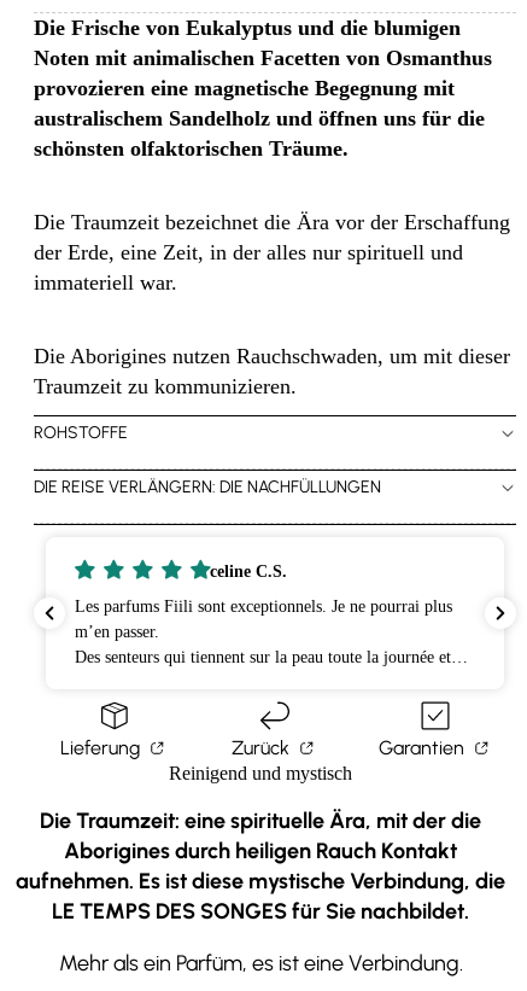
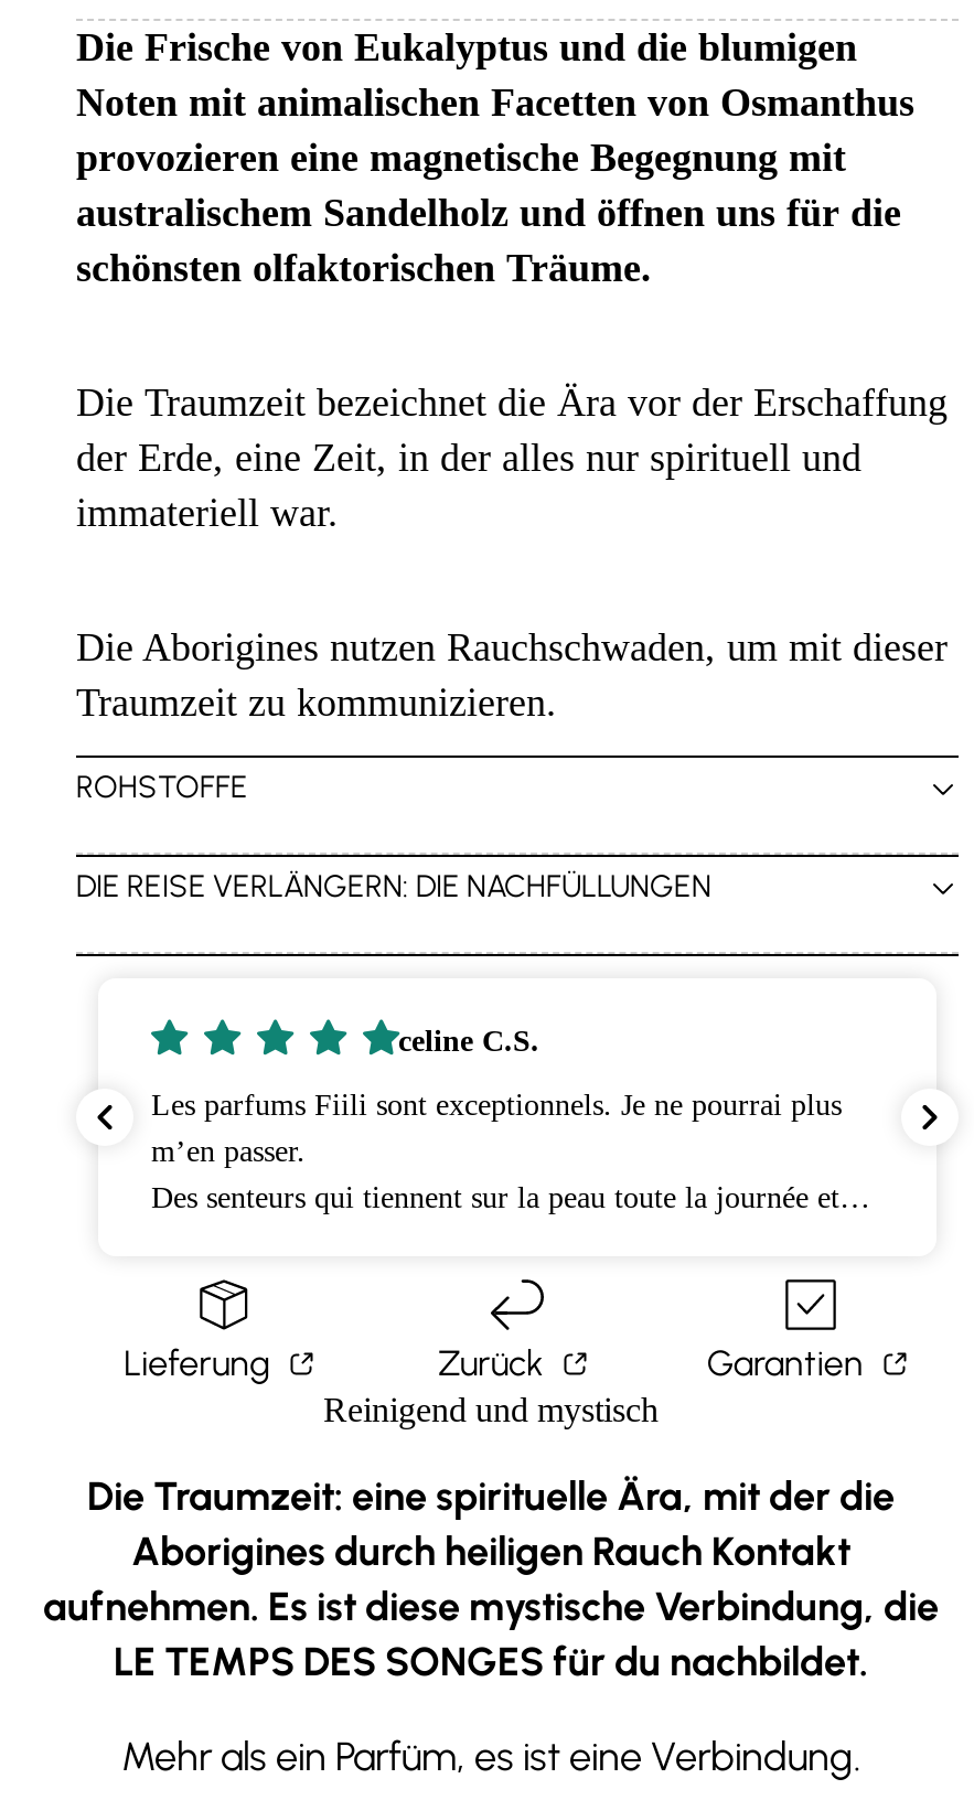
- LE TEMPS DES SONGES für Sie nachbildet.
+ LE TEMPS DES SONGES für du nachbildet.
